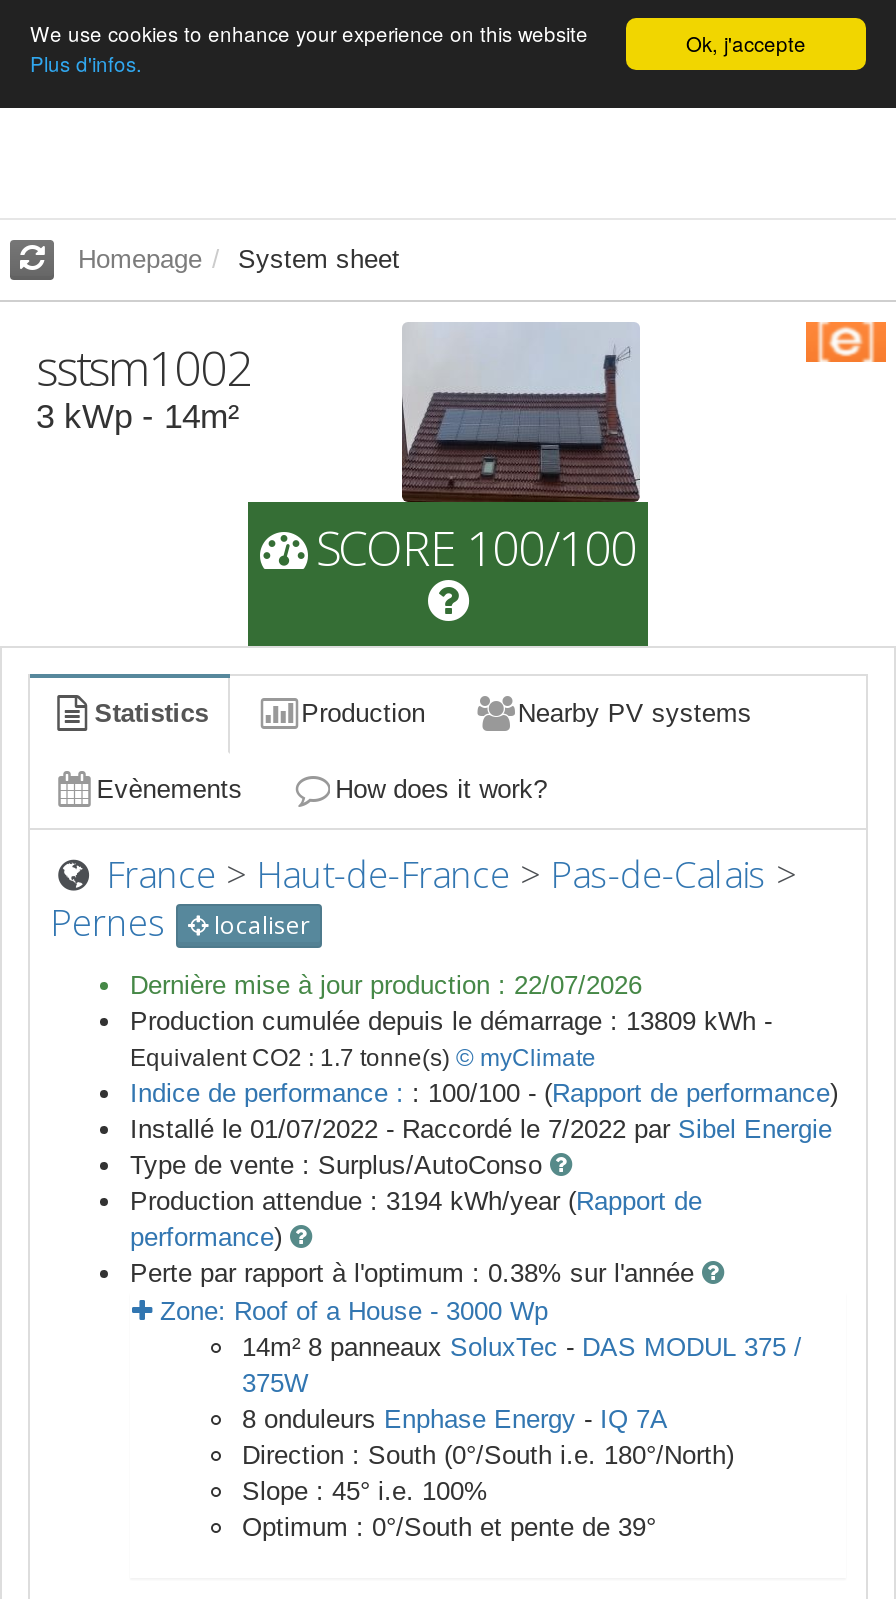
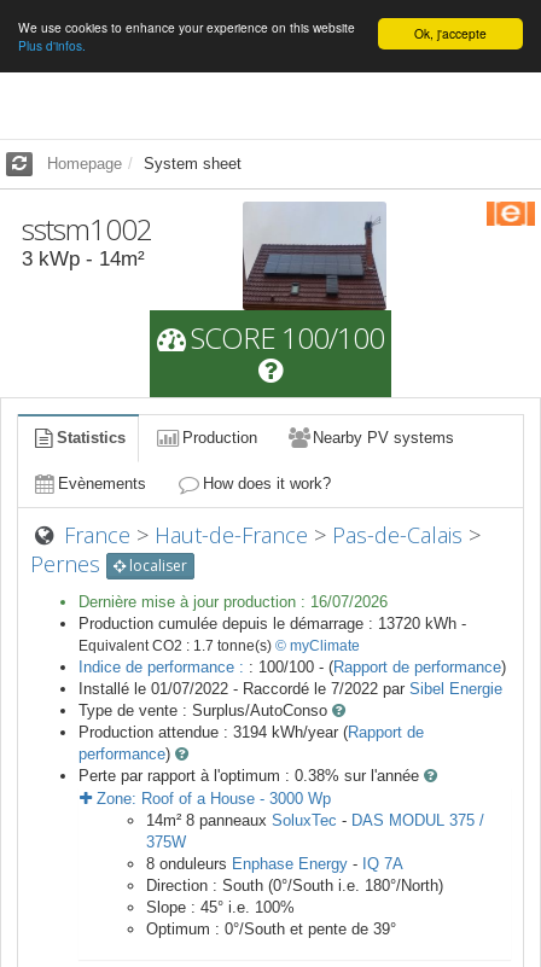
- Dernière mise à jour production : 22/07/2026
+ Dernière mise à jour production : 16/07/2026

- Production cumulée depuis le démarrage : 13809 kWh -
+ Production cumulée depuis le démarrage : 13720 kWh -
